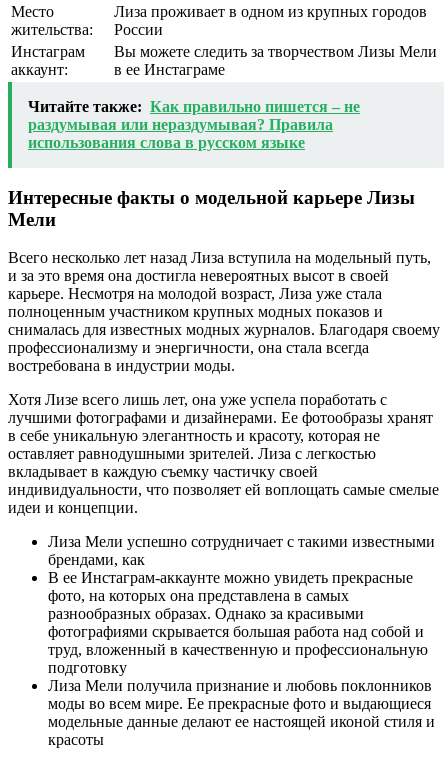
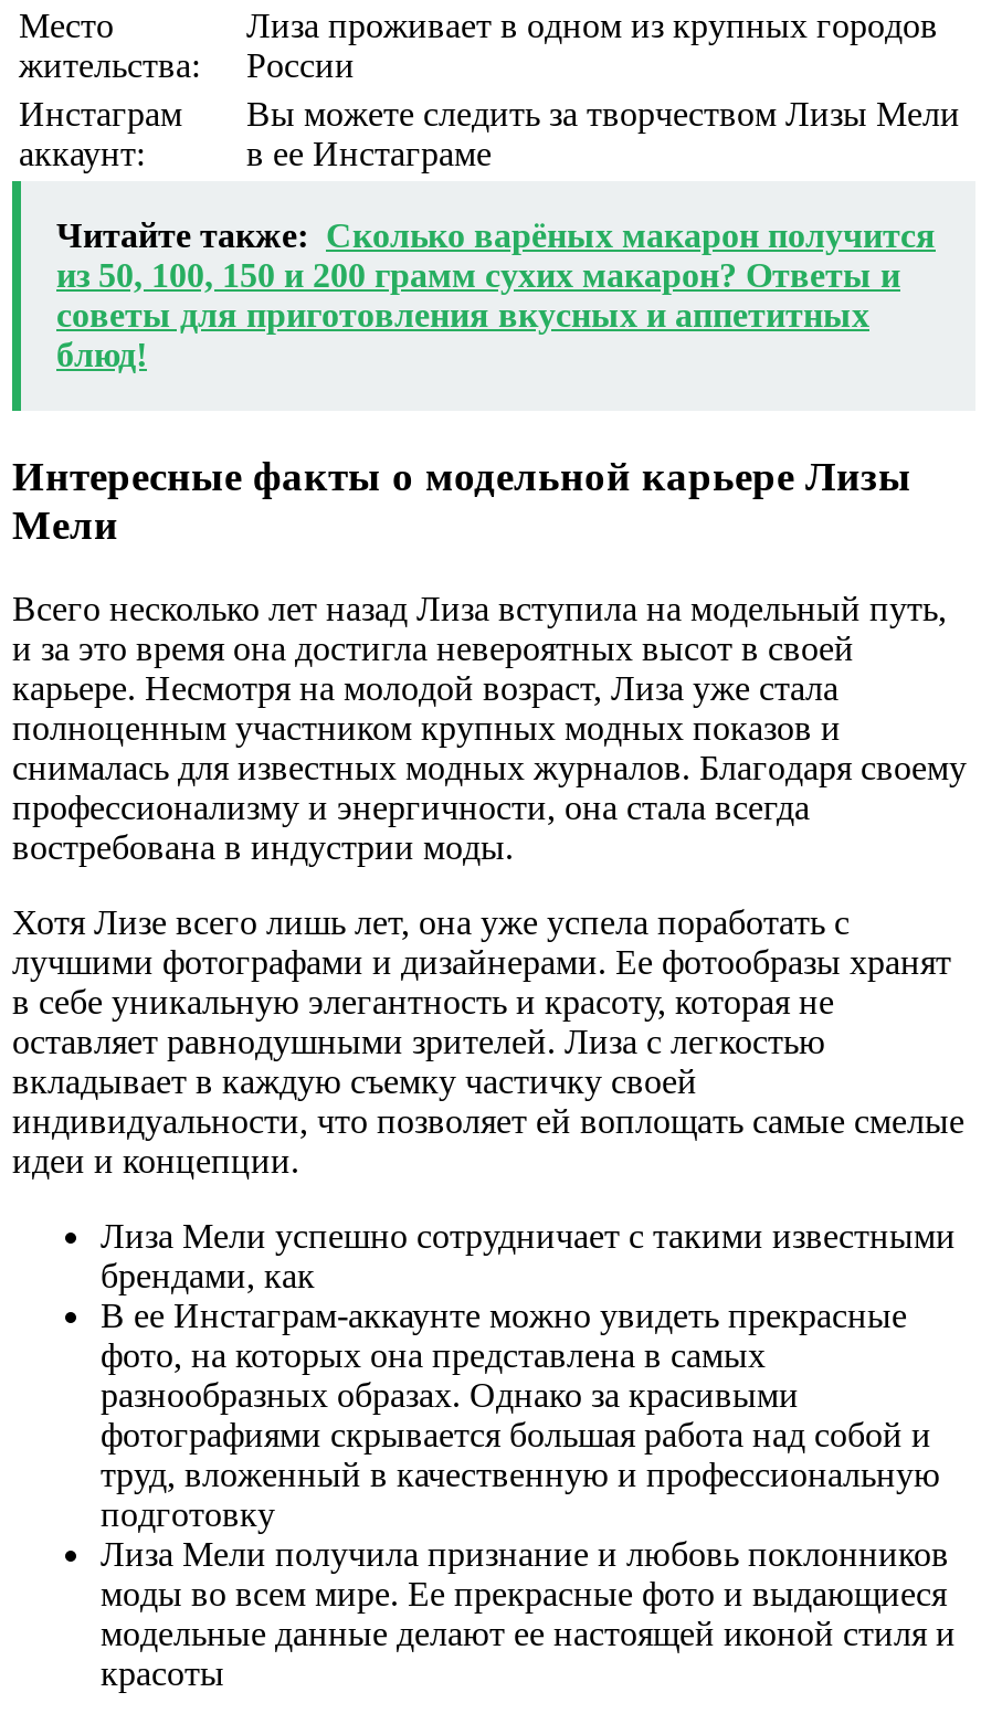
- Читайте также: Как правильно пишется – не
- раздумывая или нераздумывая? Правила
- использования слова в русском языке
+ Читайте также: Сколько варёных макарон получится
+ из 50, 100, 150 и 200 грамм сухих макарон? Ответы и
+ советы для приготовления вкусных и аппетитных
+ блюд!
